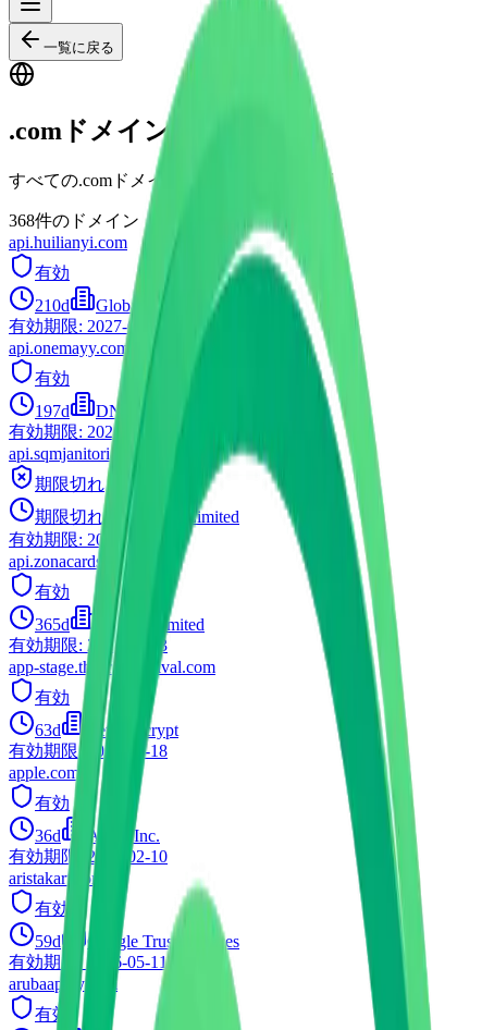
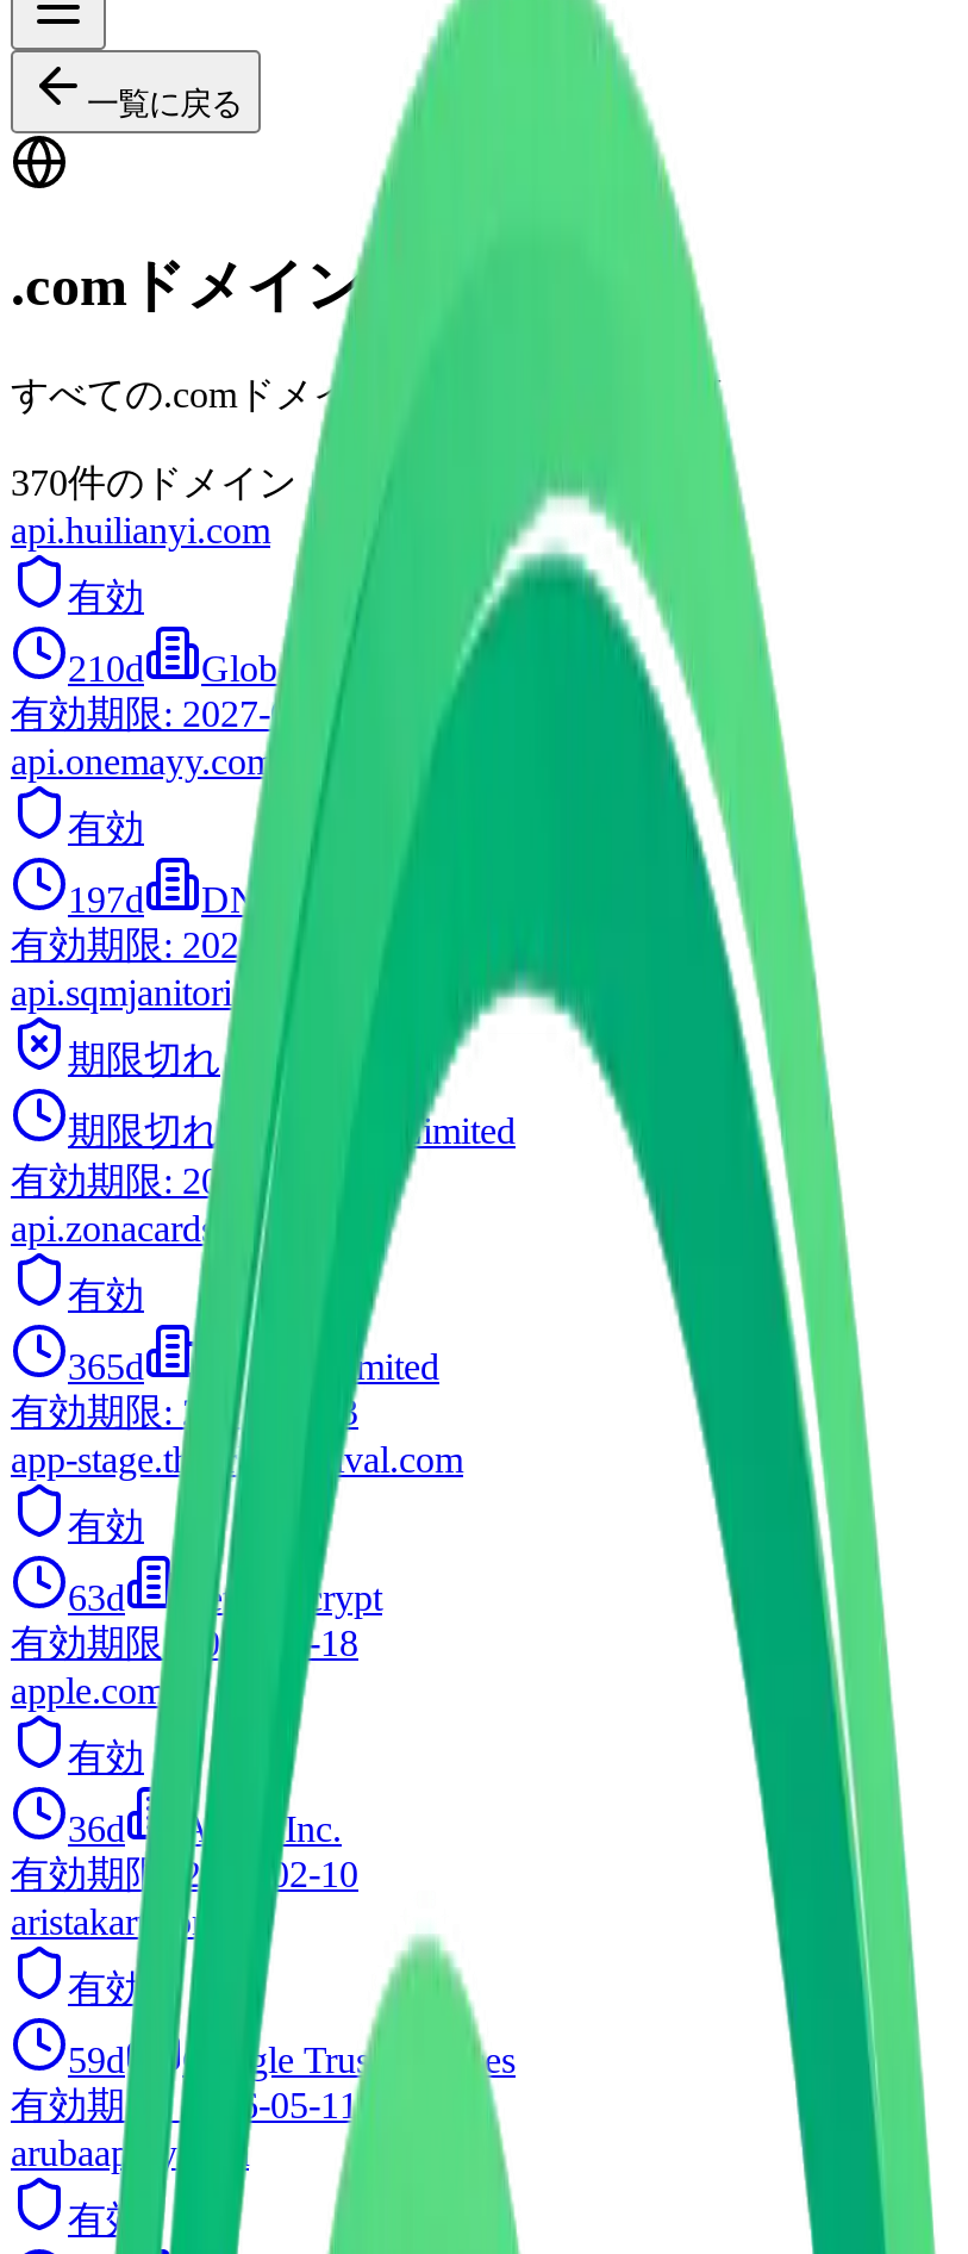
- 368件のドメイン
+ 370件のドメイン
